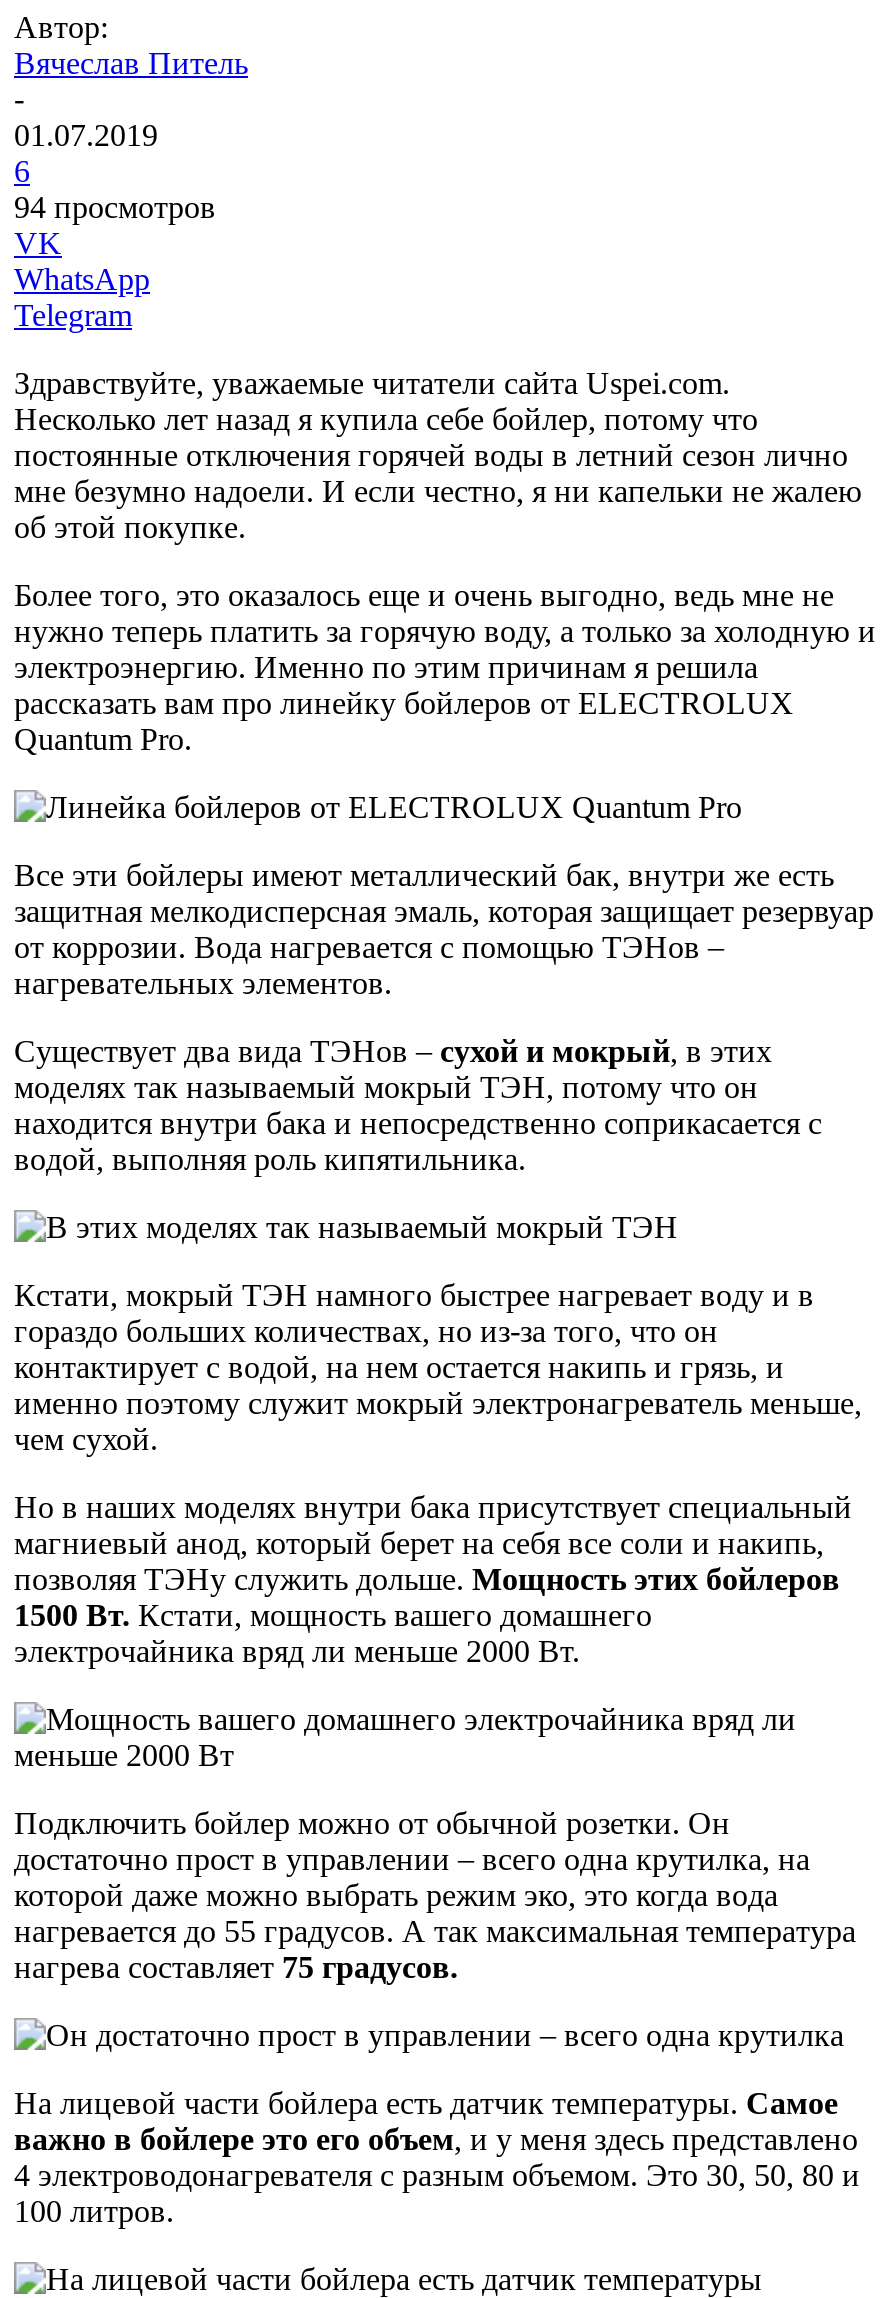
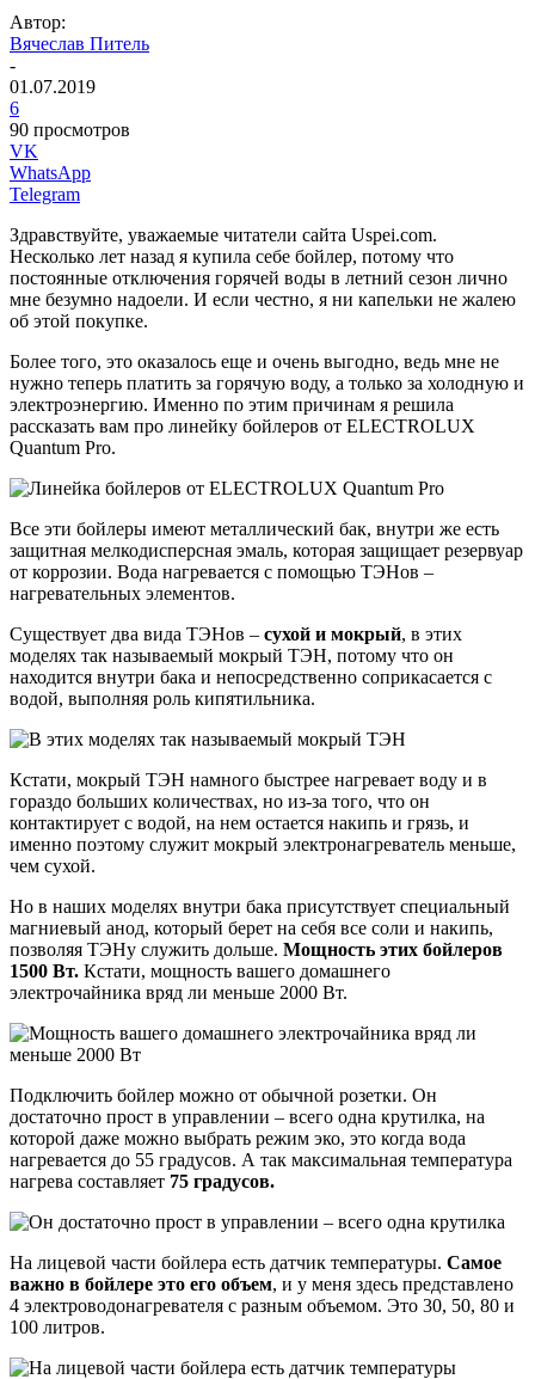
- 94 просмотров
+ 90 просмотров
